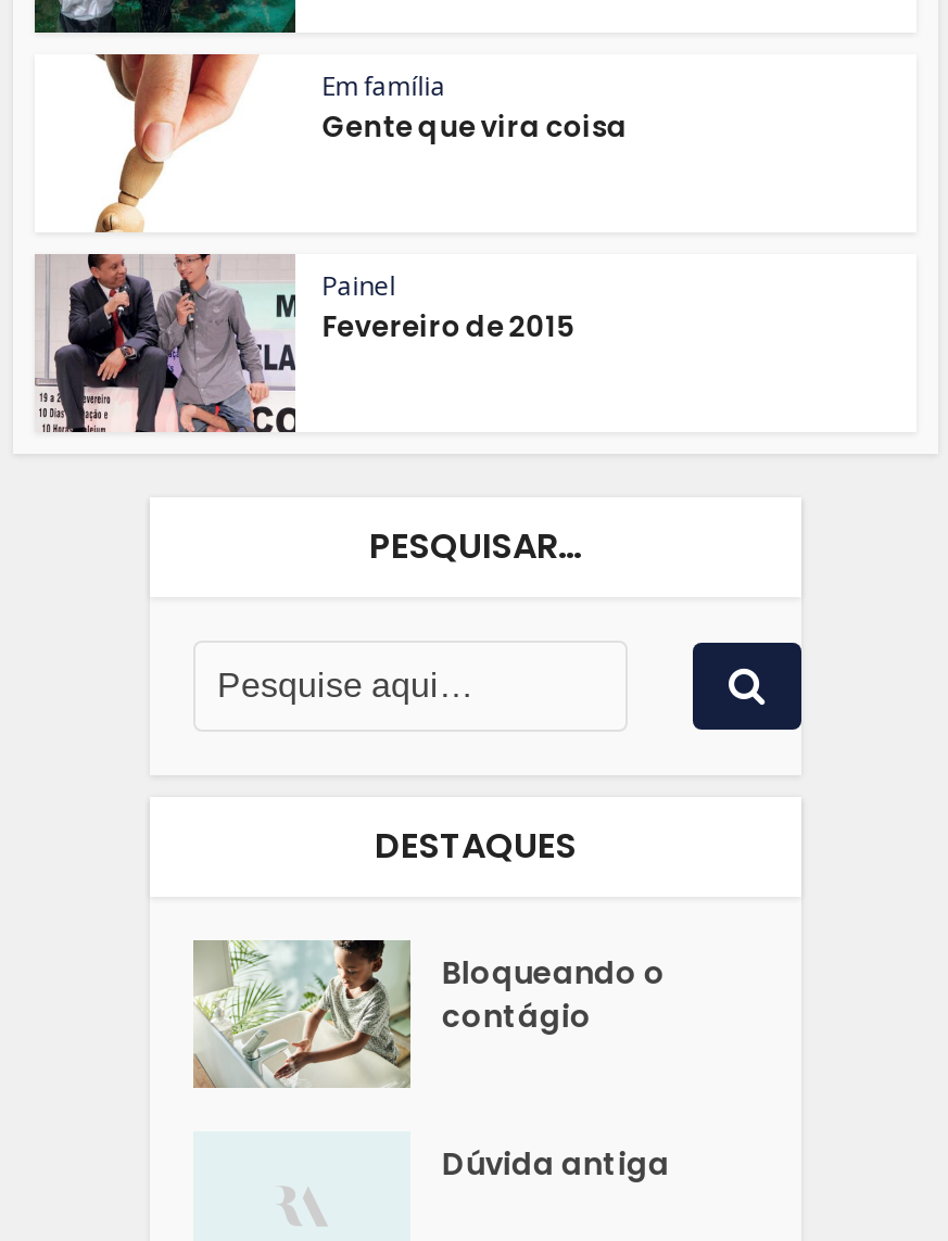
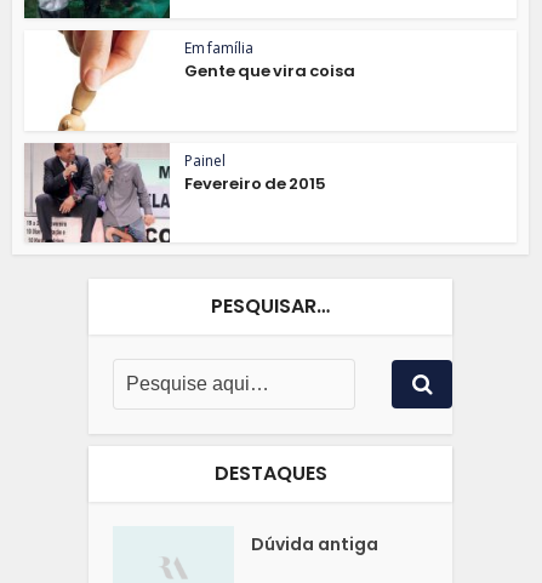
- [image]
- Bloqueando o
- contágio
